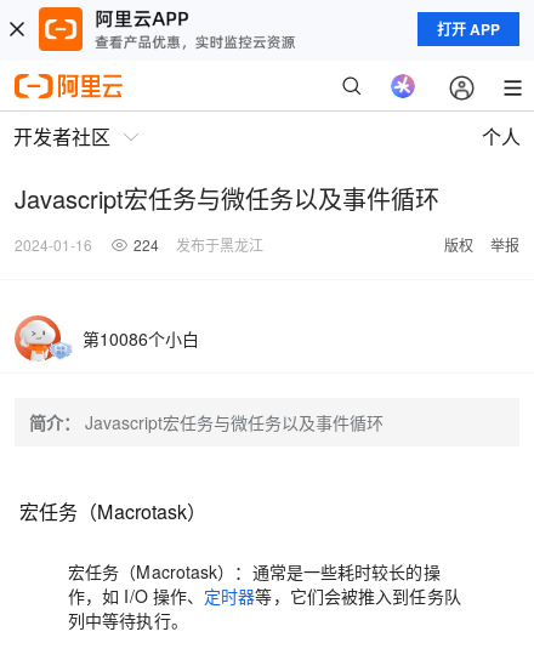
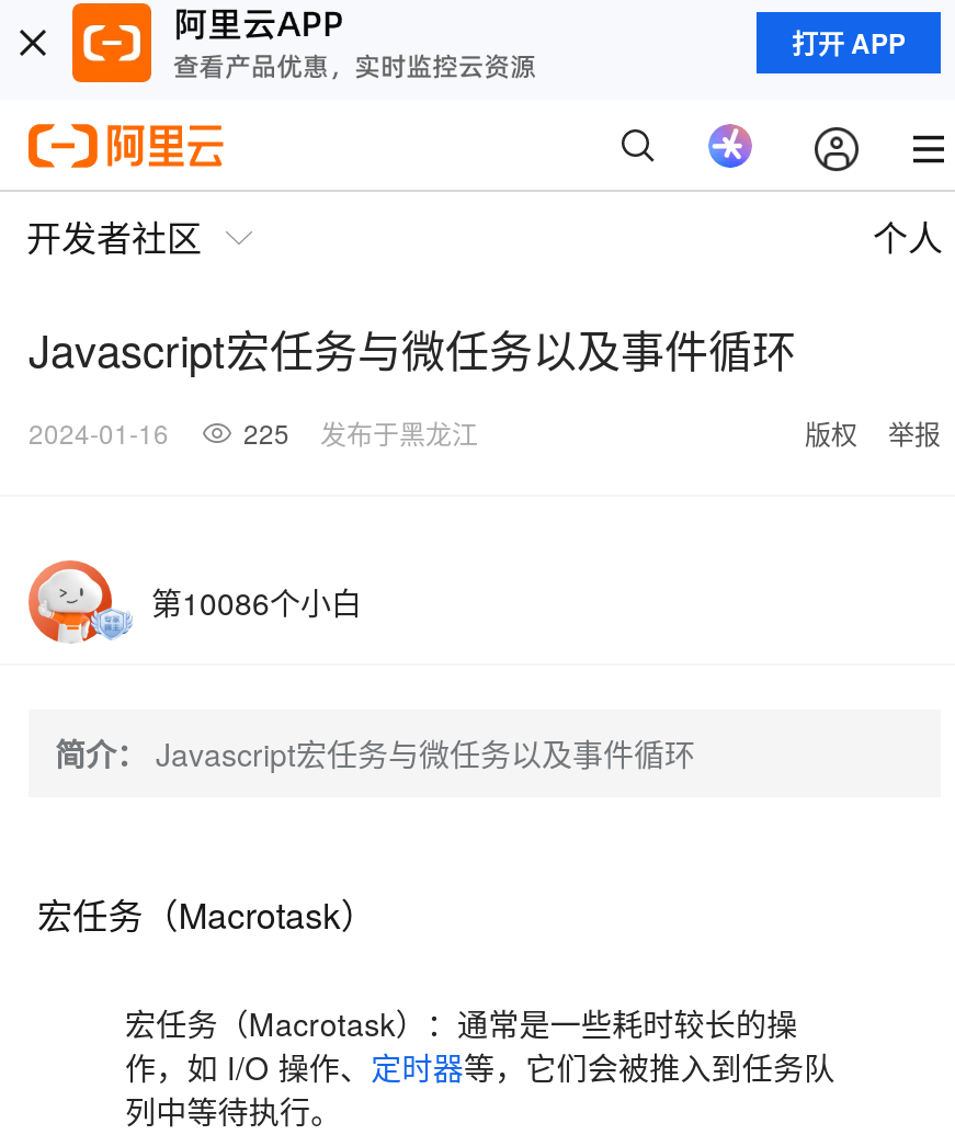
- 2024-01-16 224 发布于黑龙江
+ 2024-01-16 225 发布于黑龙江
